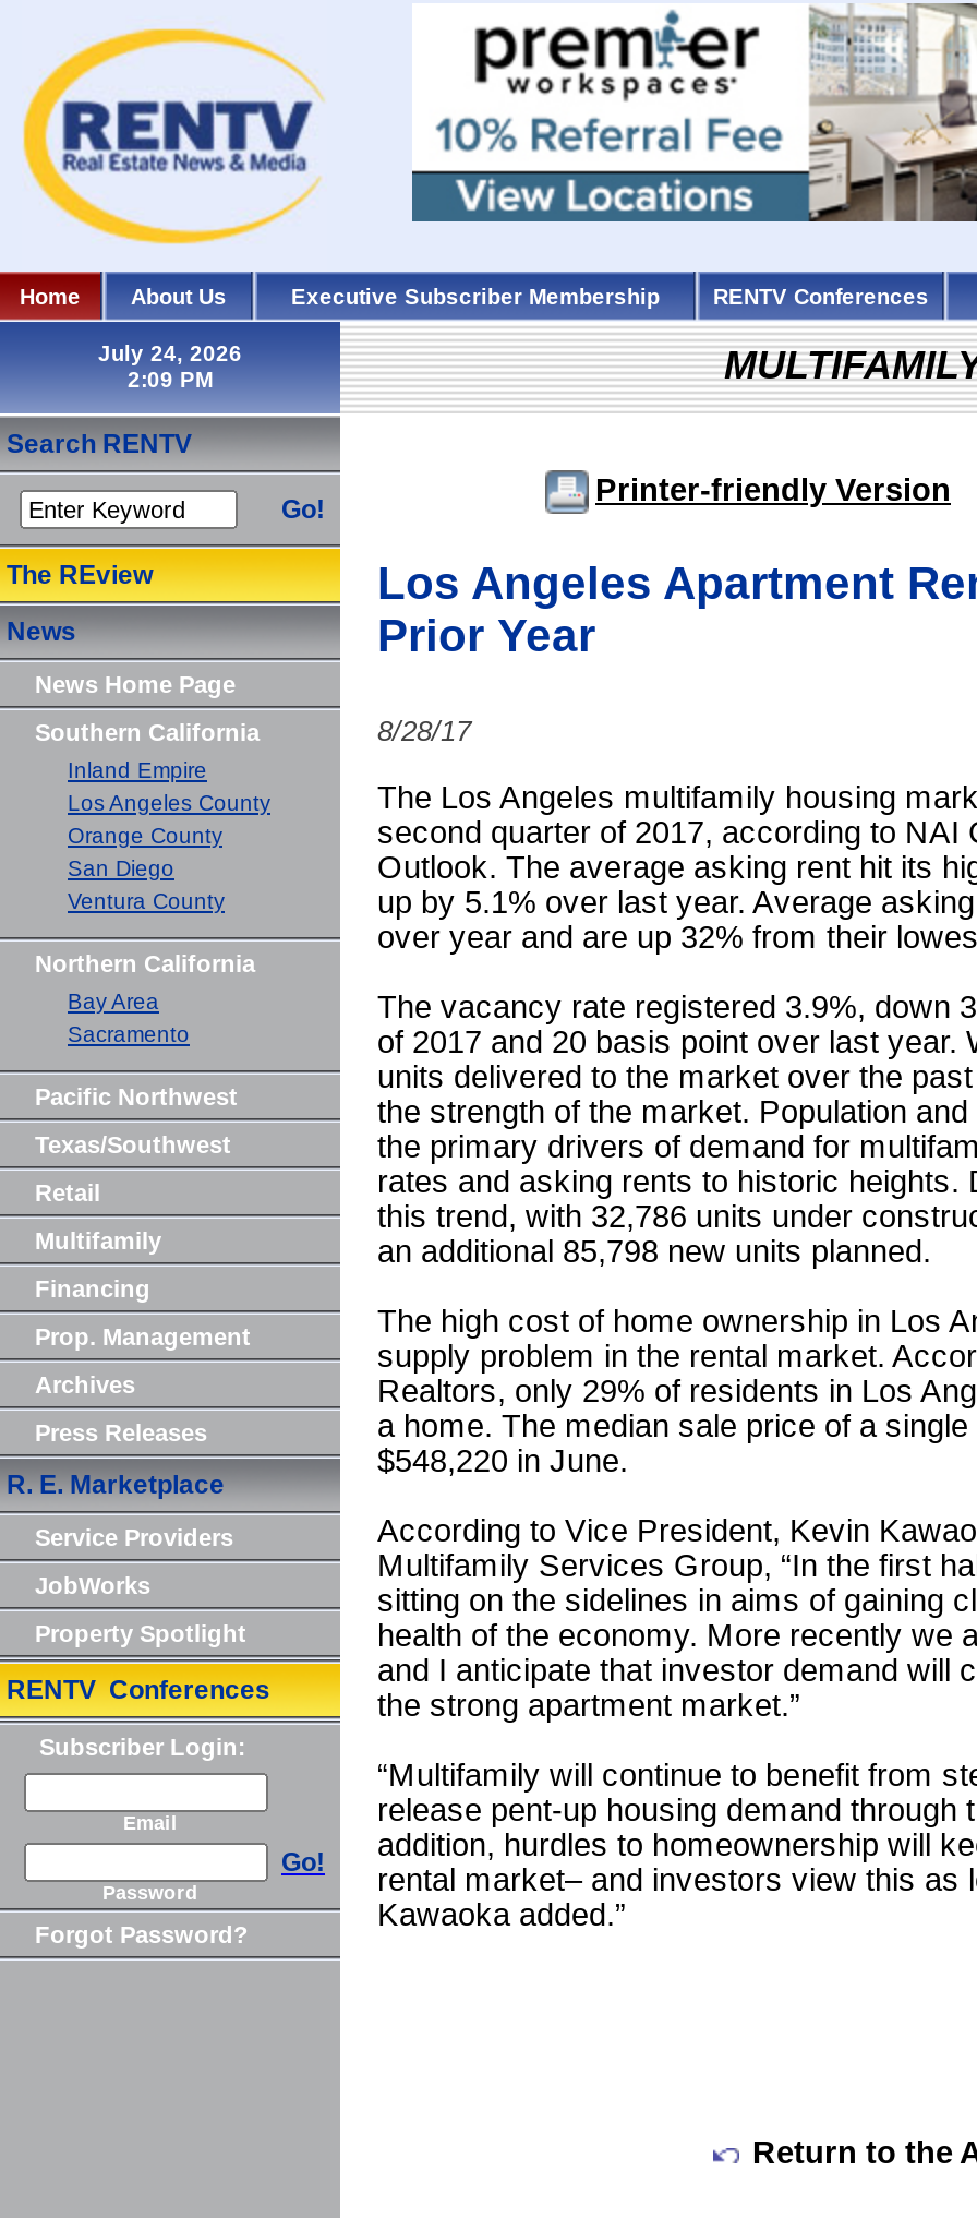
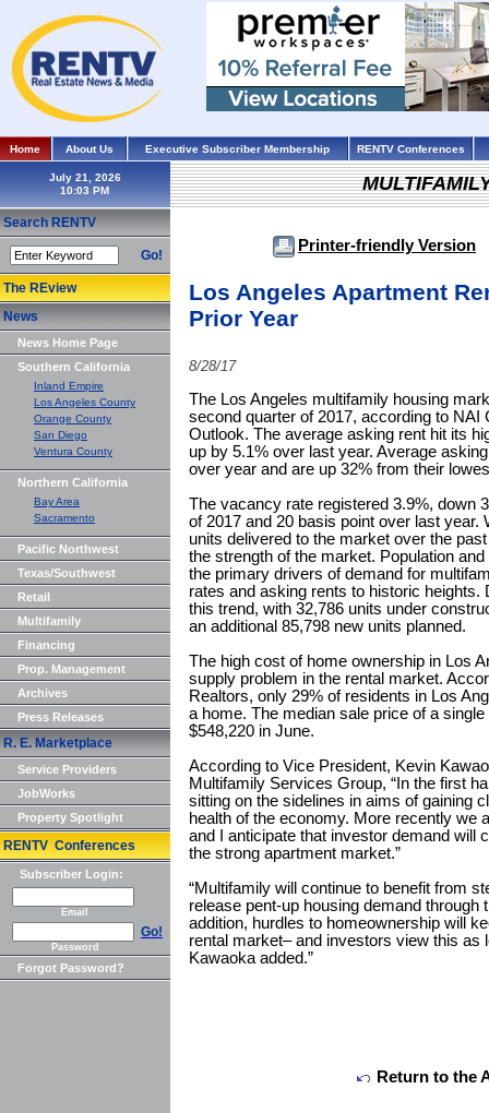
- July 24, 2026
+ July 21, 2026
